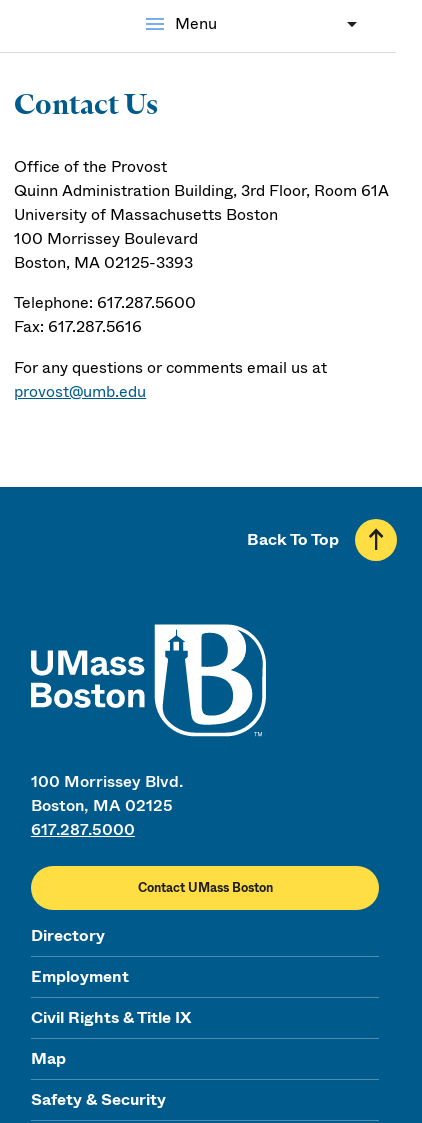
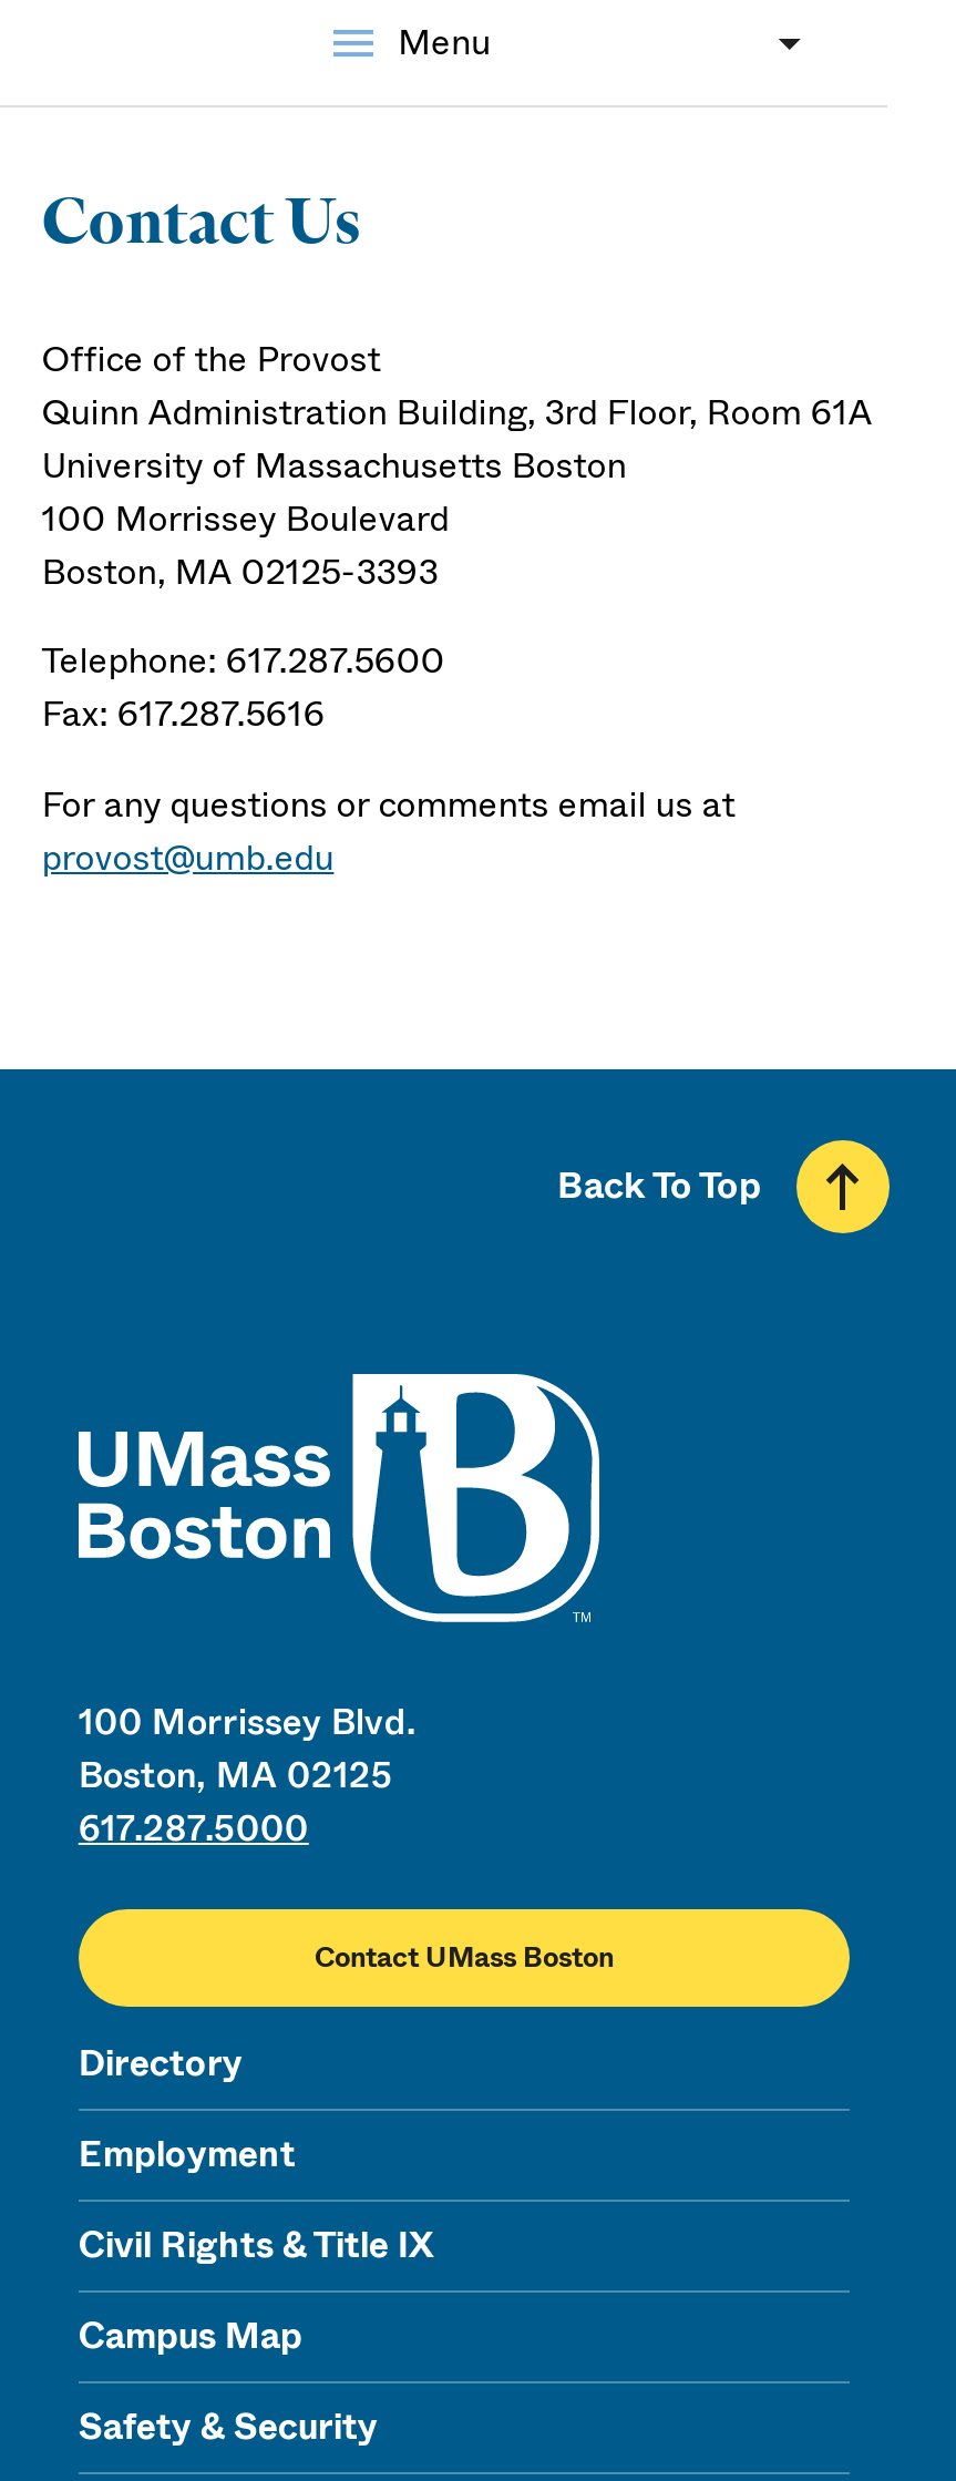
- Map
+ Campus Map
